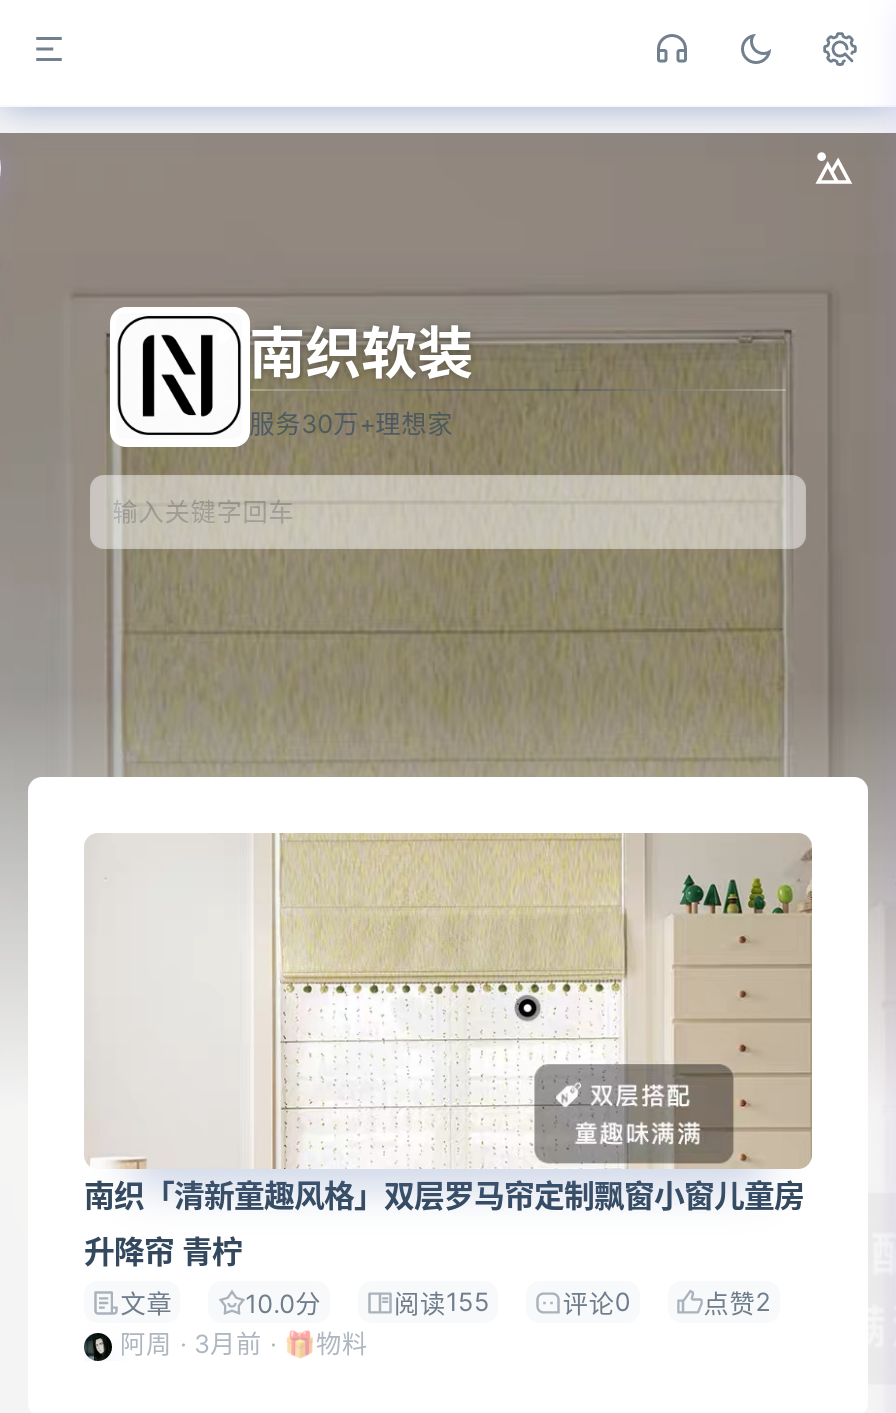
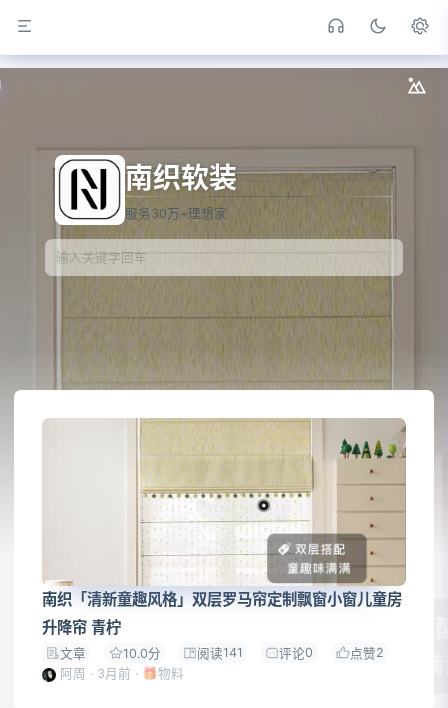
- 阅读155
+ 阅读141
